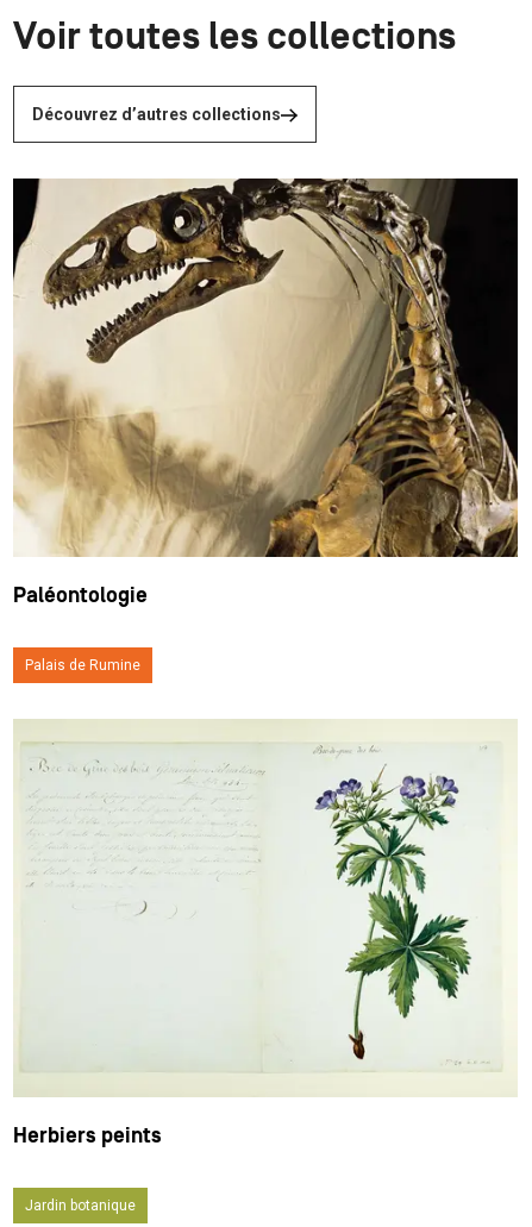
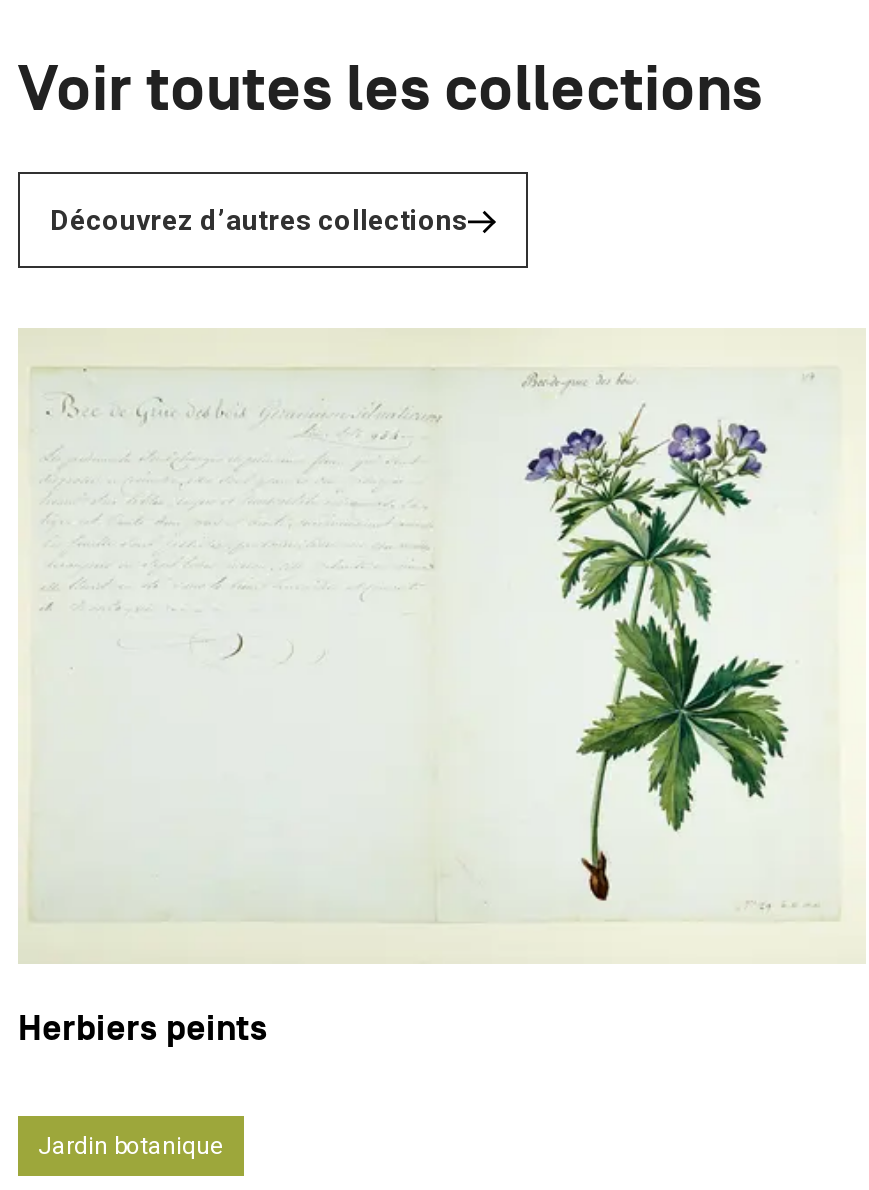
- [image]
- Paléontologie
- Palais de Rumine
